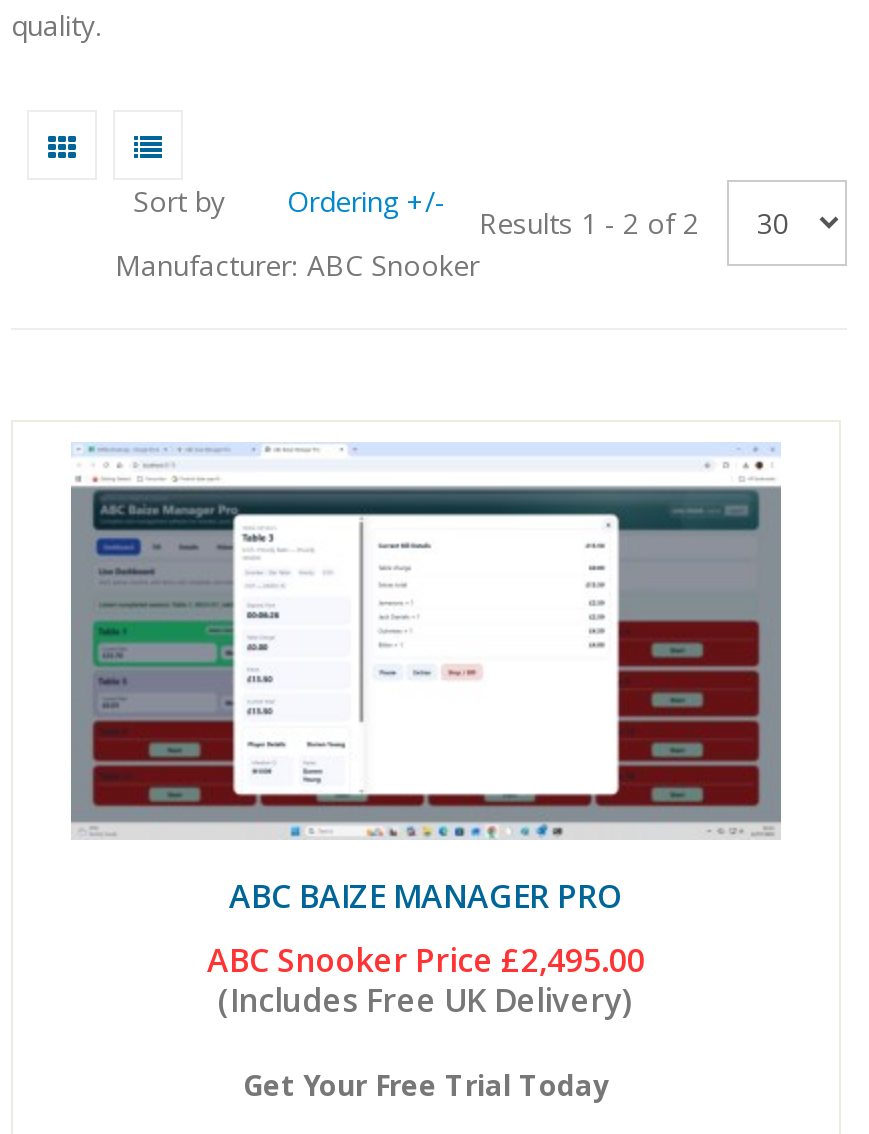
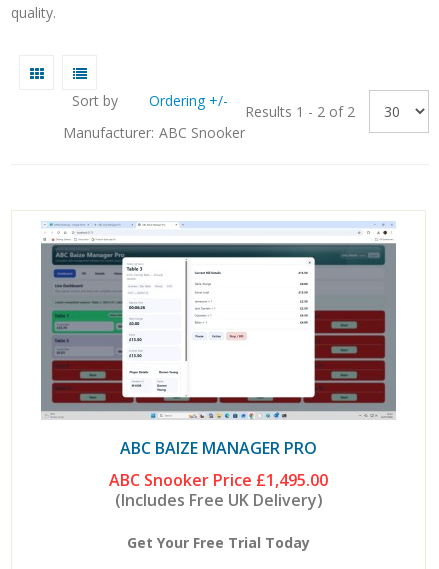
- ABC Snooker Price £2,495.00
+ ABC Snooker Price £1,495.00
